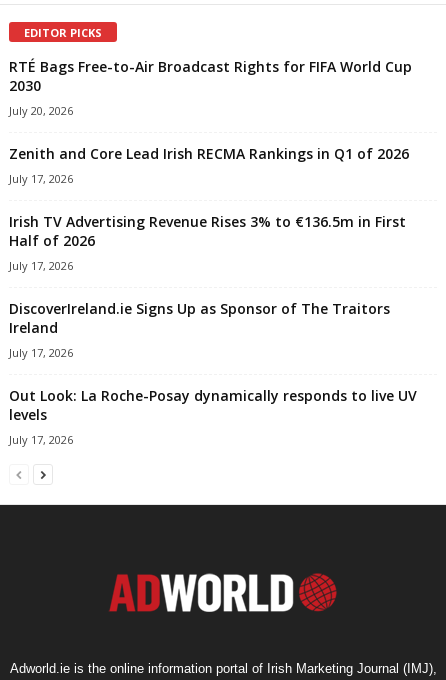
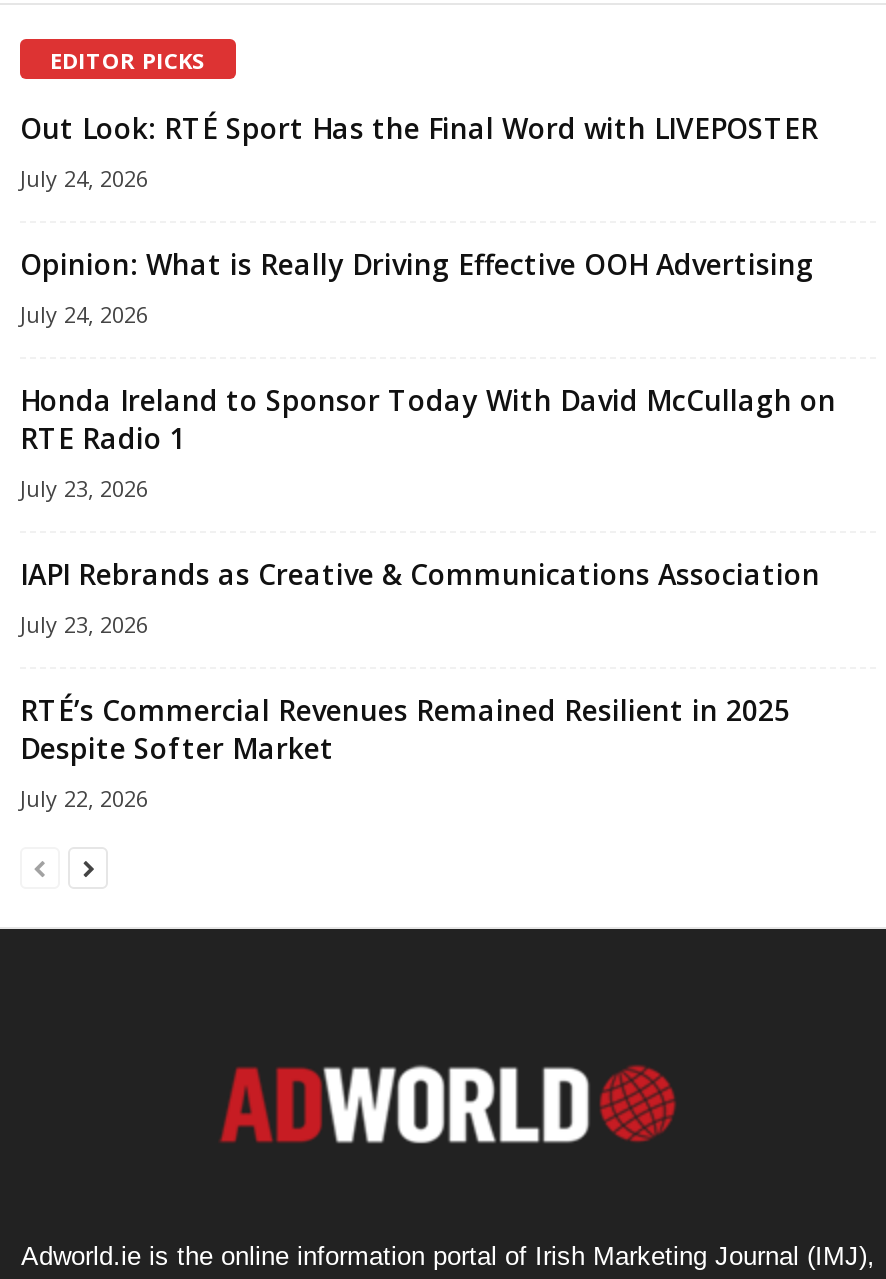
- RTÉ Bags Free-to-Air Broadcast Rights for FIFA World Cup
- 2030
- July 20, 2026
+ Out Look: RTÉ Sport Has the Final Word with LIVEPOSTER
+ July 24, 2026

- Zenith and Core Lead Irish RECMA Rankings in Q1 of 2026
- July 17, 2026
+ Opinion: What is Really Driving Effective OOH Advertising
+ July 24, 2026

- Irish TV Advertising Revenue Rises 3% to €136.5m in First
- Half of 2026
- July 17, 2026
+ Honda Ireland to Sponsor Today With David McCullagh on
+ RTE Radio 1
+ July 23, 2026

- DiscoverIreland.ie Signs Up as Sponsor of The Traitors
- Ireland
- July 17, 2026
+ IAPI Rebrands as Creative & Communications Association
+ July 23, 2026

- Out Look: La Roche-Posay dynamically responds to live UV
- levels
- July 17, 2026
+ RTÉ’s Commercial Revenues Remained Resilient in 2025
+ Despite Softer Market
+ July 22, 2026
